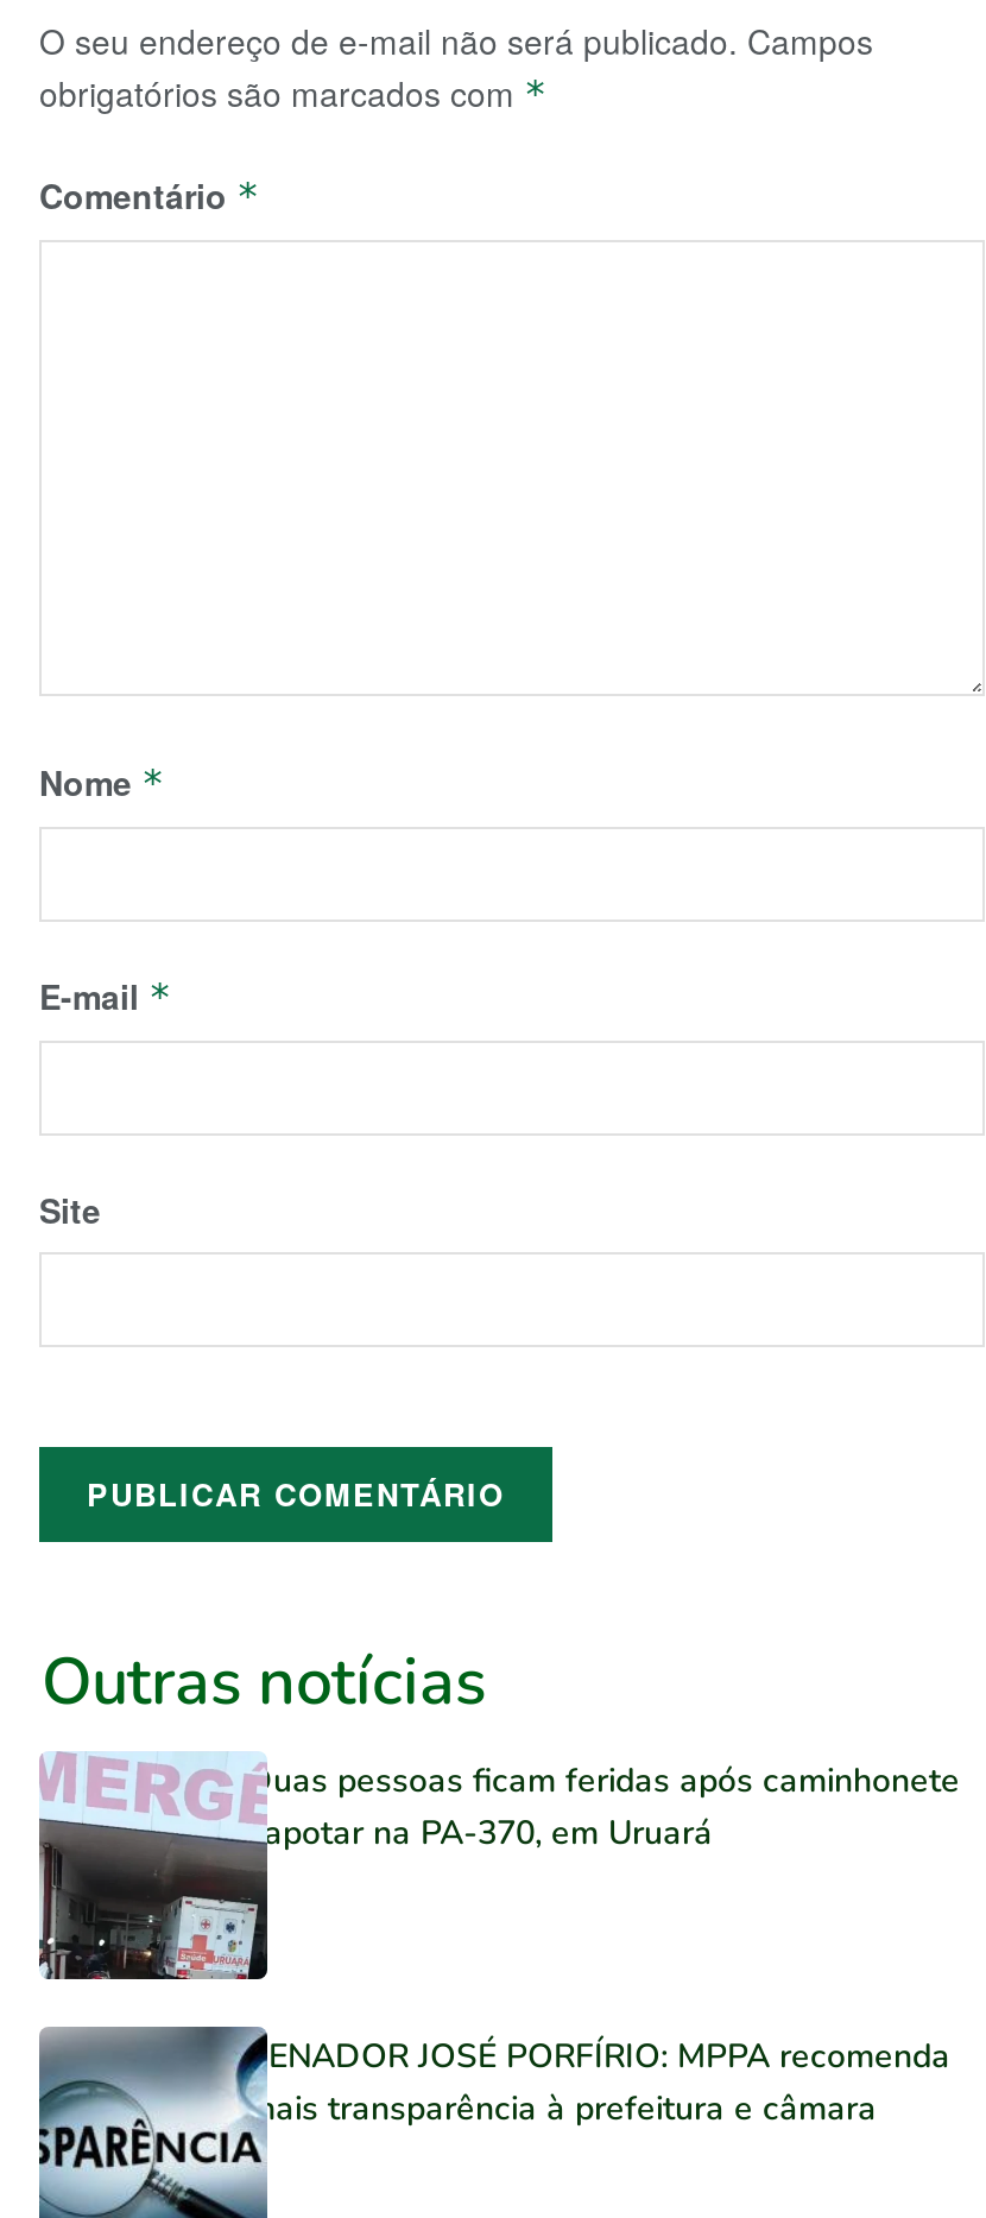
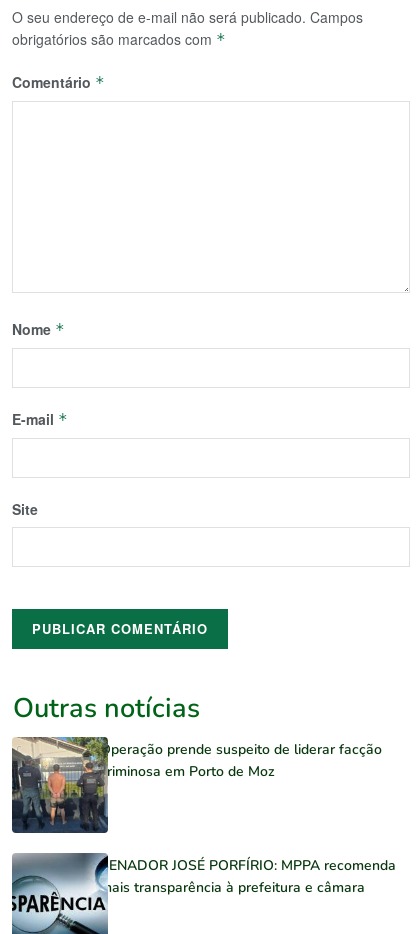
- [image]
- Duas pessoas ficam feridas após caminhonete
- capotar na PA-370, em Uruará
+ [image]
+ Operação prende suspeito de liderar facção
+ criminosa em Porto de Moz
